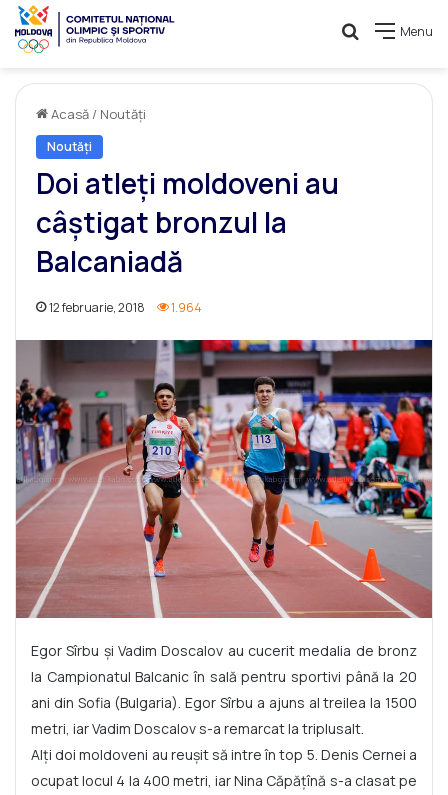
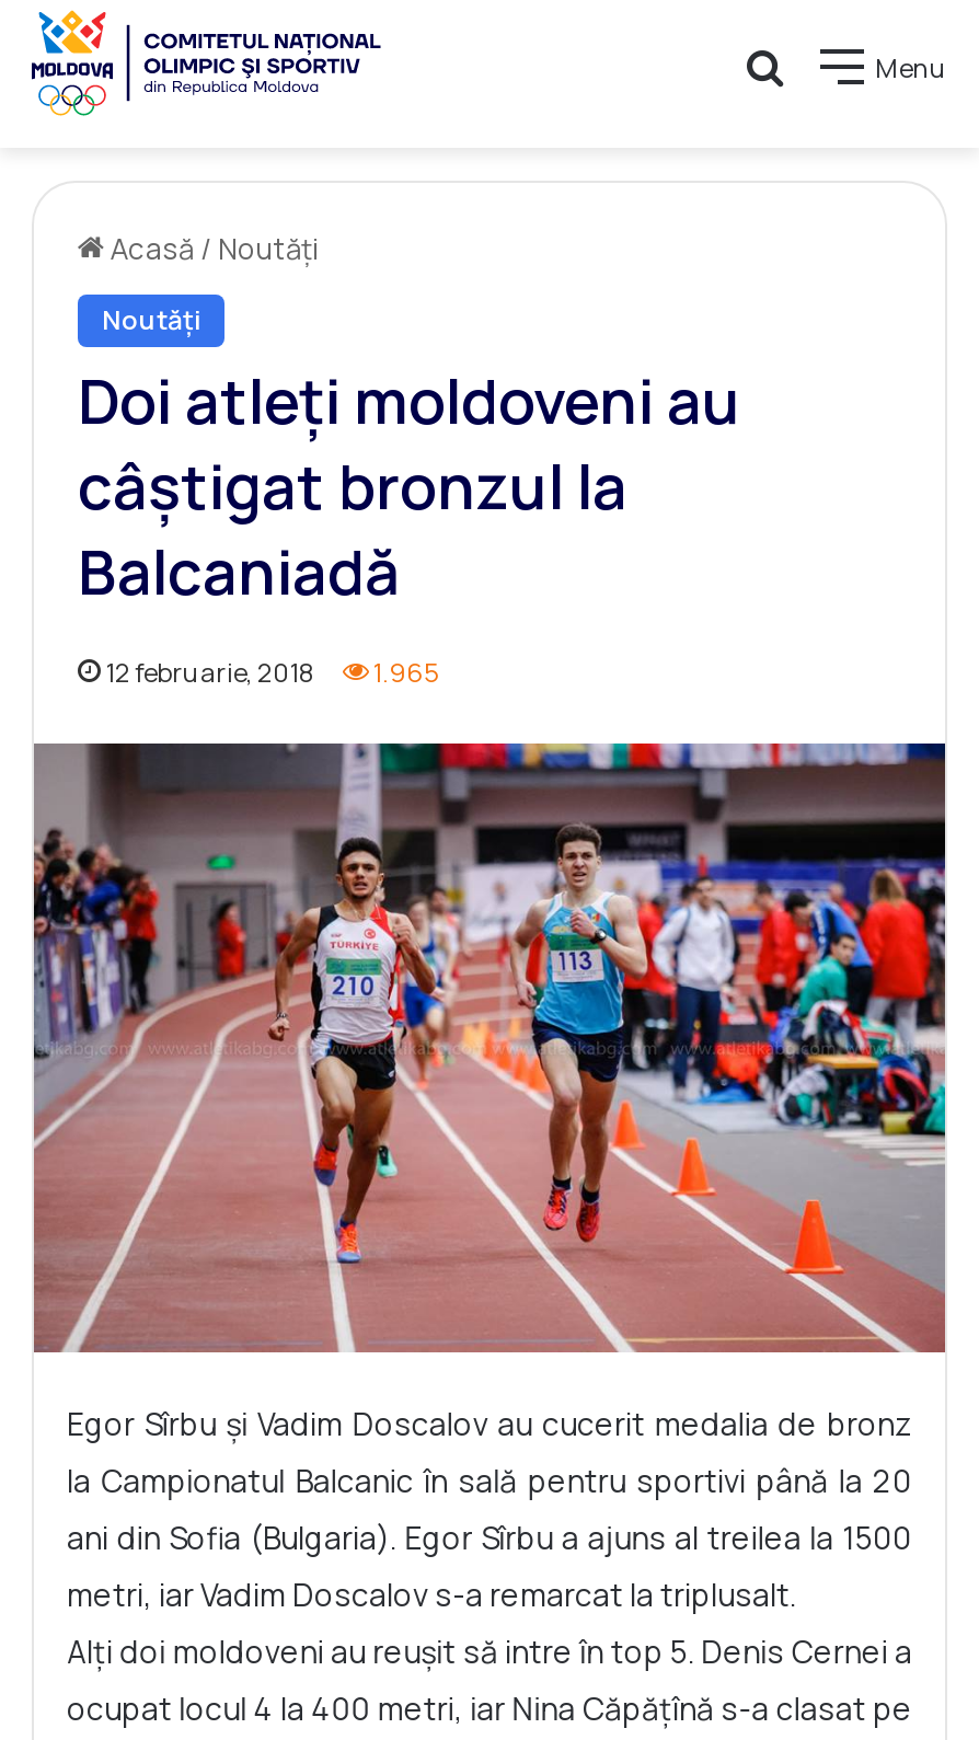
- 12 februarie, 2018 1.964
+ 12 februarie, 2018 1.965
